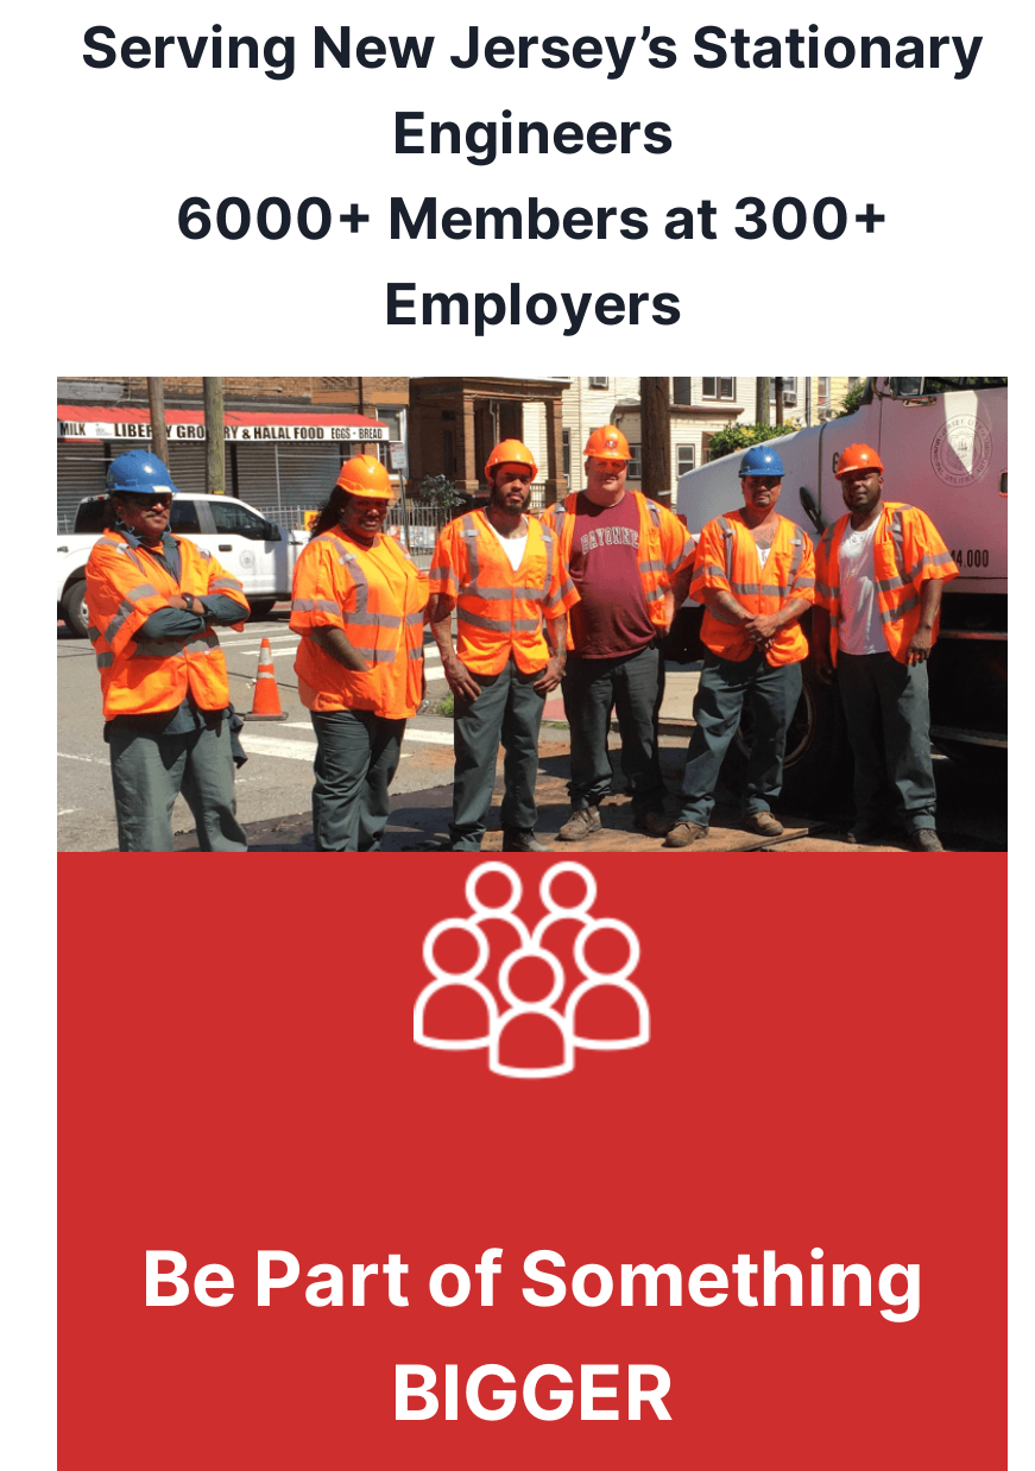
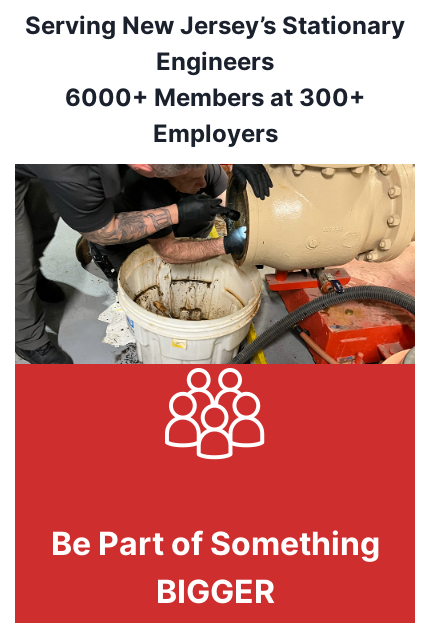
- [image]
+ [image]
